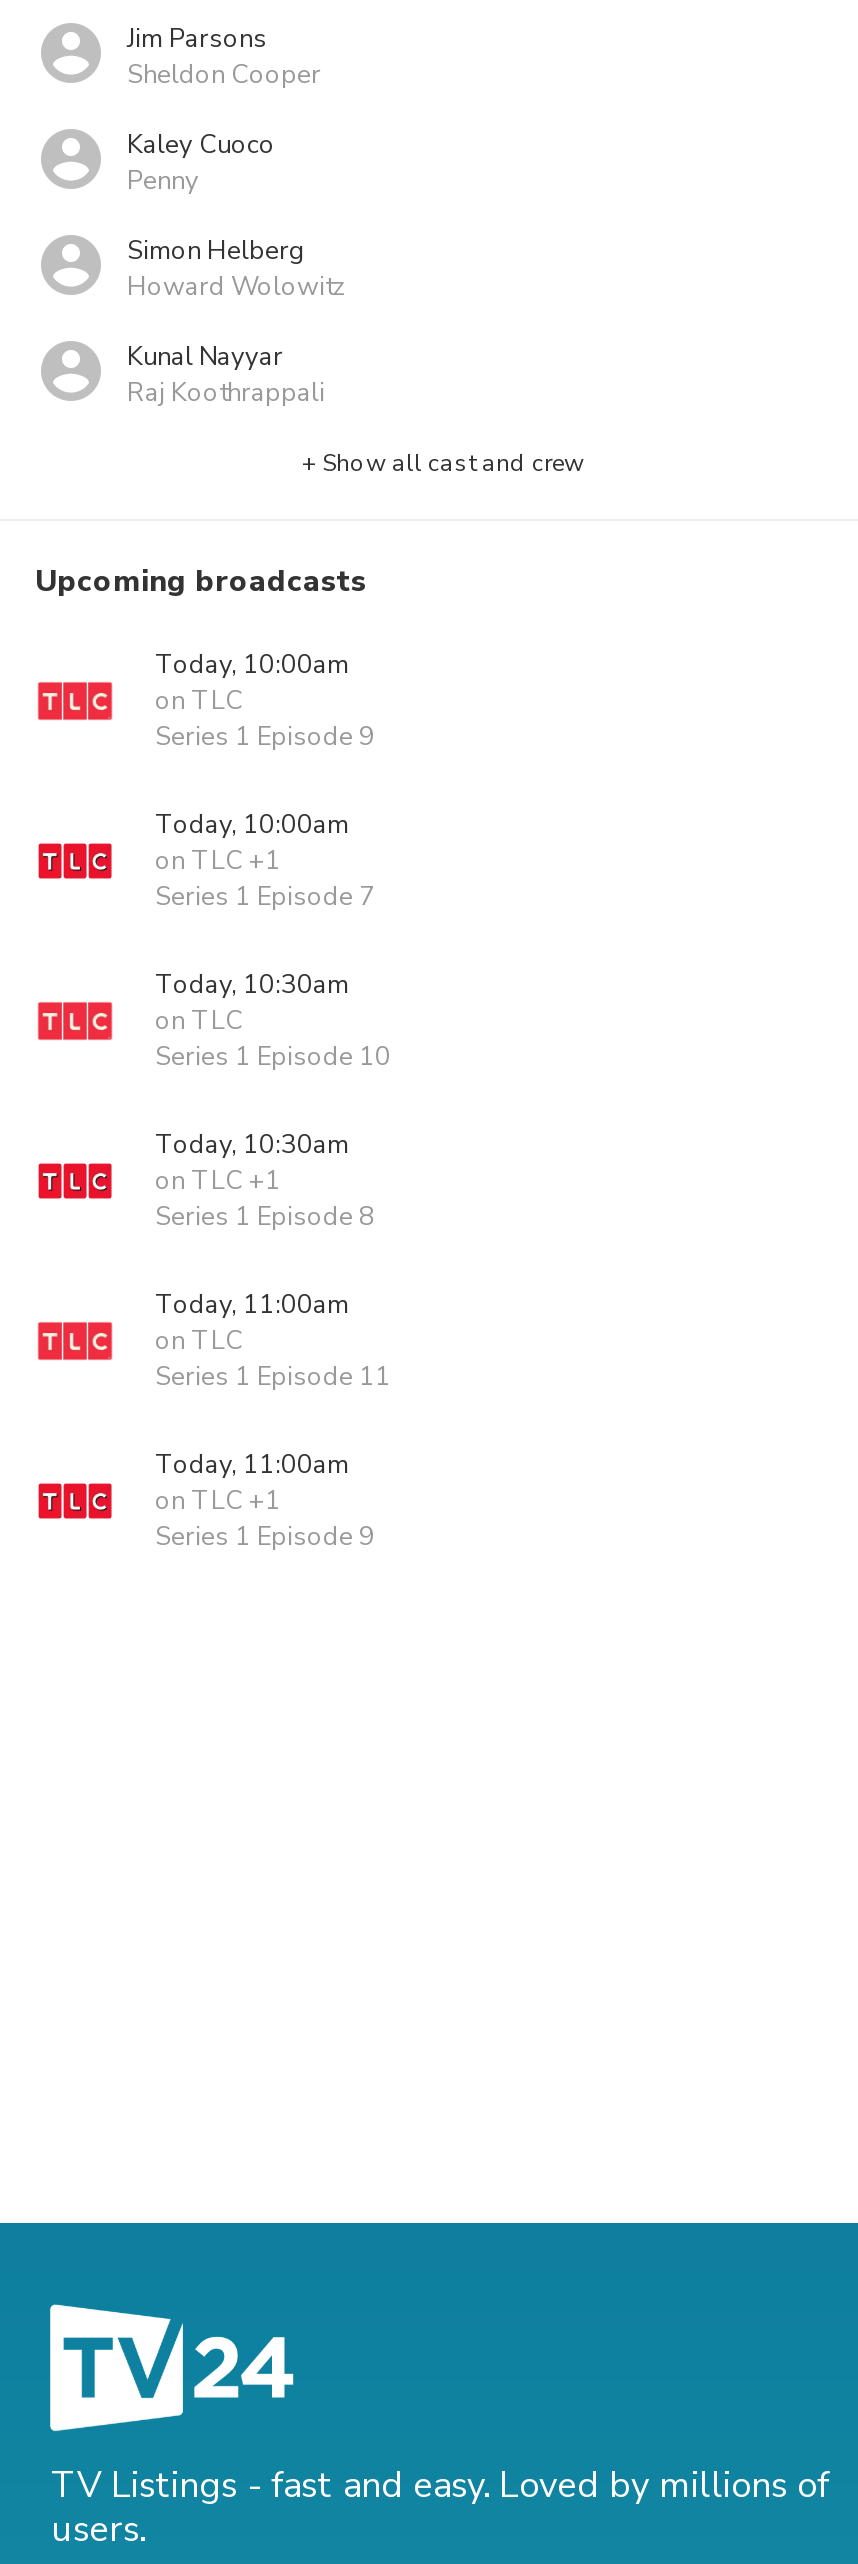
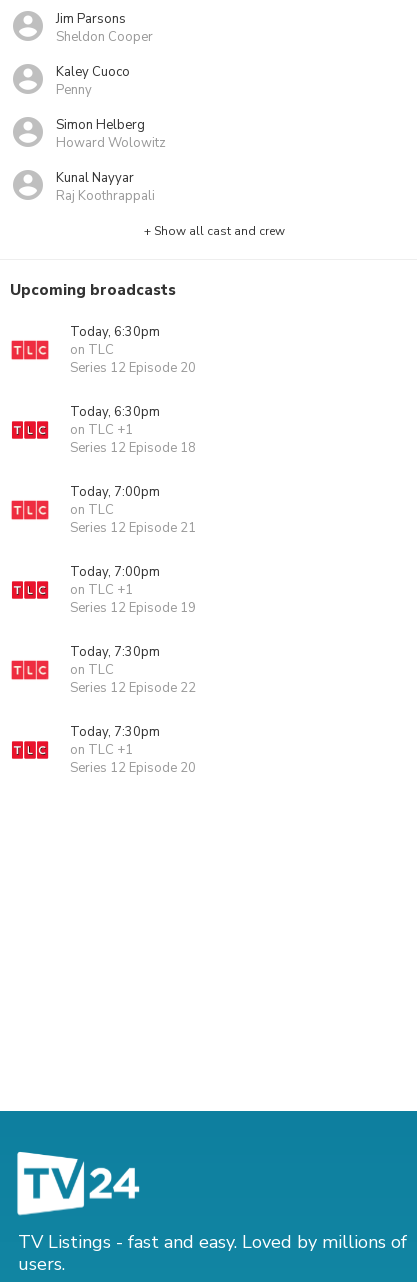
- Today, 10:00am
+ Today, 6:30pm

- Series 1 Episode 9
+ Series 12 Episode 20

- Today, 10:00am
+ Today, 6:30pm

- Series 1 Episode 7
+ Series 12 Episode 18

- Today, 10:30am
+ Today, 7:00pm

- Series 1 Episode 10
+ Series 12 Episode 21

- Today, 10:30am
+ Today, 7:00pm

- Series 1 Episode 8
+ Series 12 Episode 19

- Today, 11:00am
+ Today, 7:30pm

- Series 1 Episode 11
+ Series 12 Episode 22

- Today, 11:00am
+ Today, 7:30pm

- Series 1 Episode 9
+ Series 12 Episode 20
